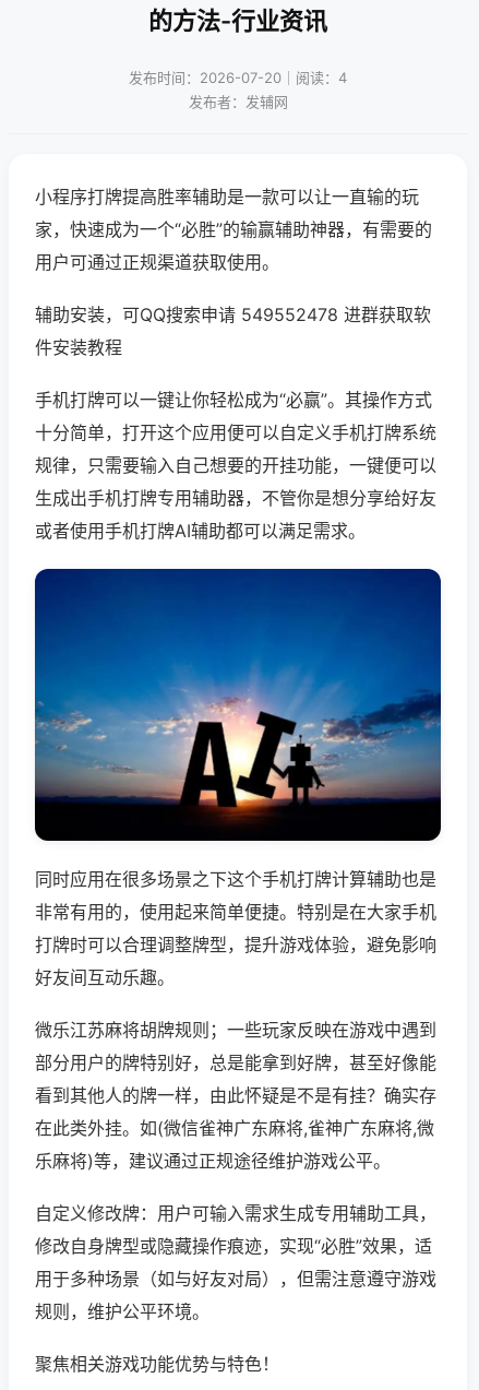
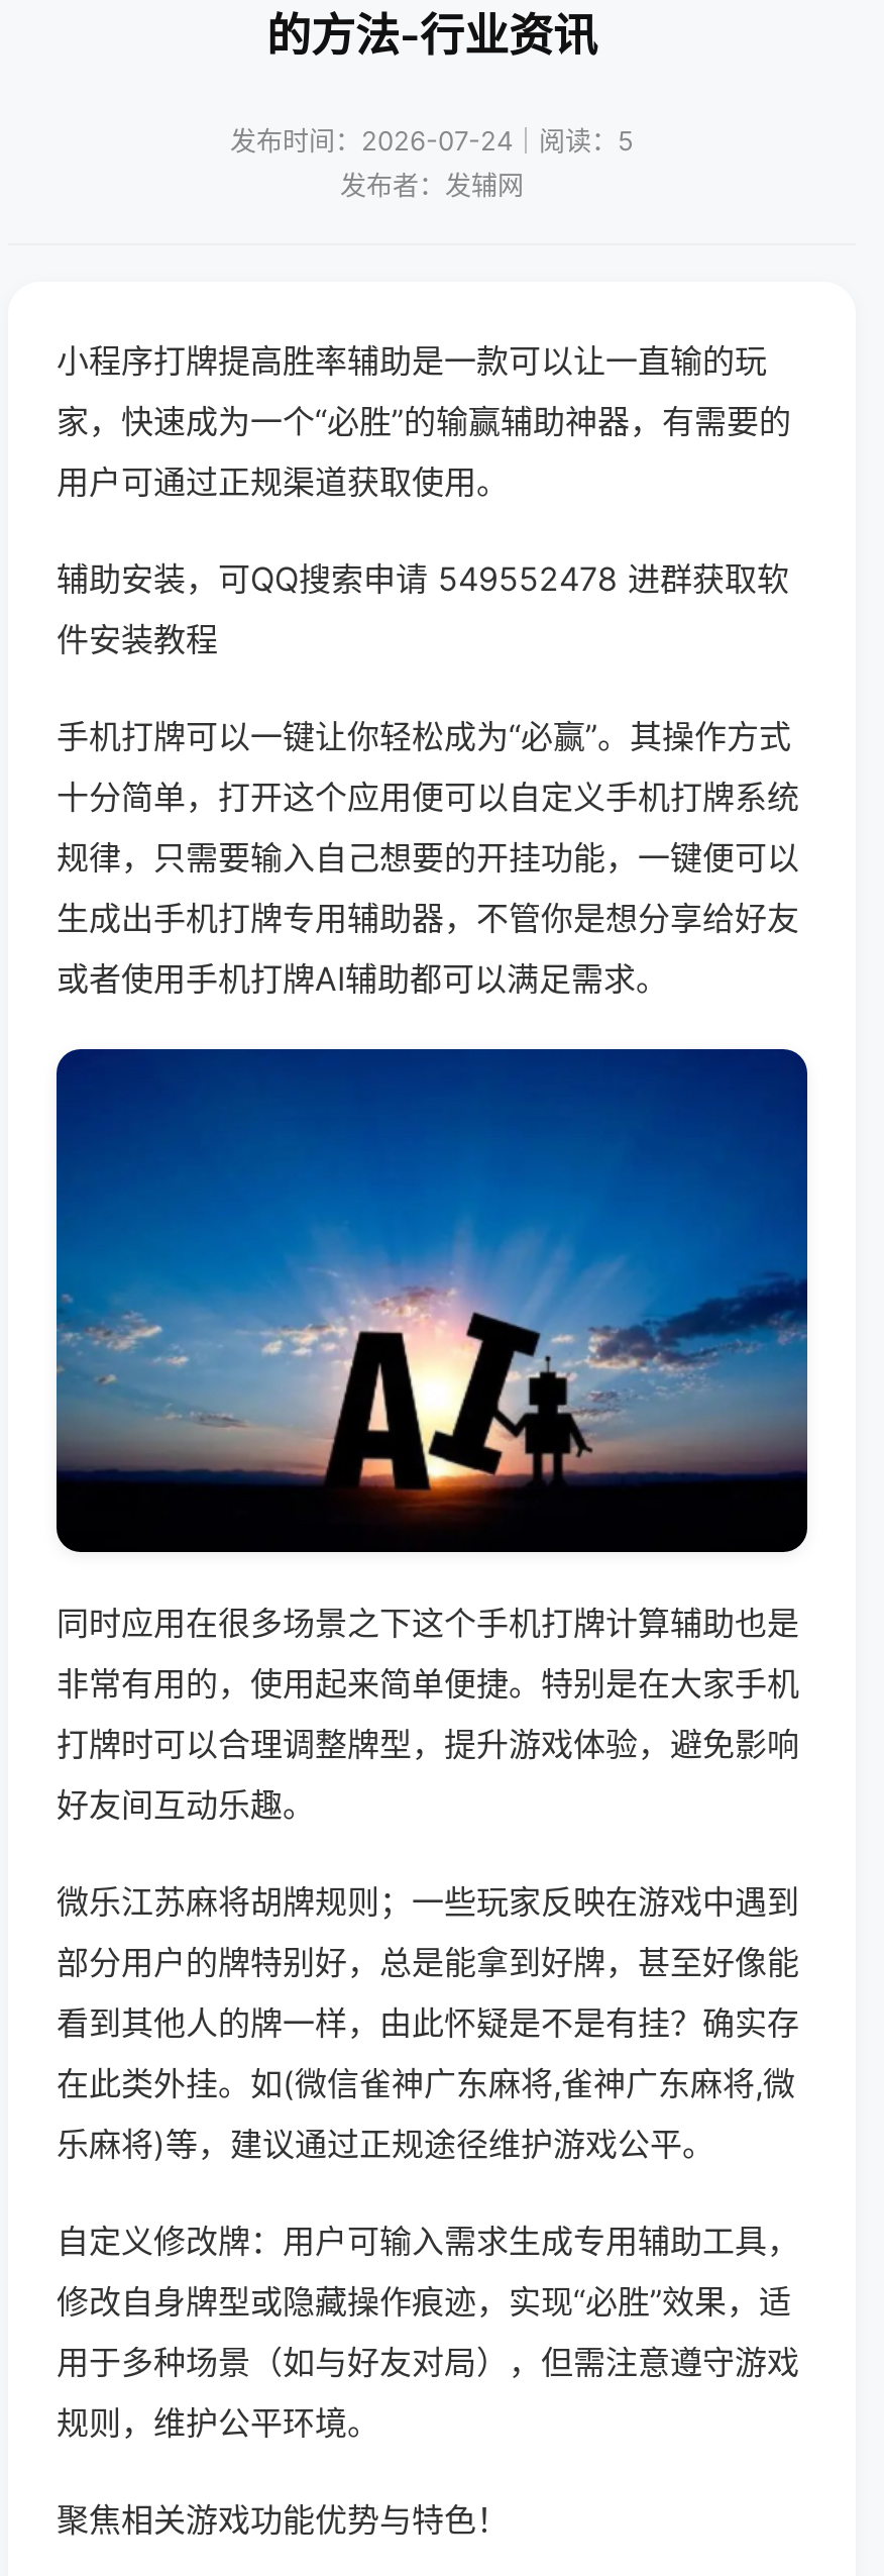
- 发布时间：2026-07-20｜阅读：4
+ 发布时间：2026-07-24｜阅读：5
